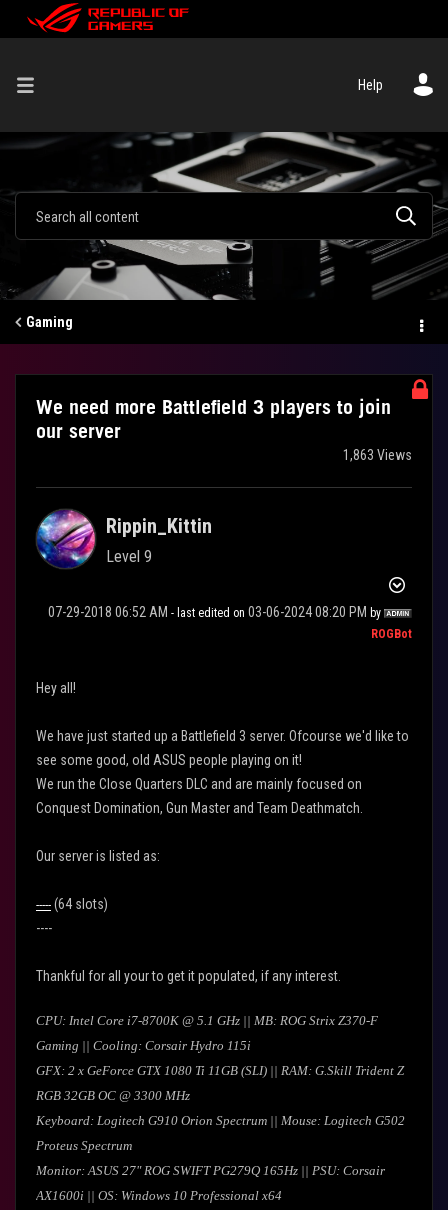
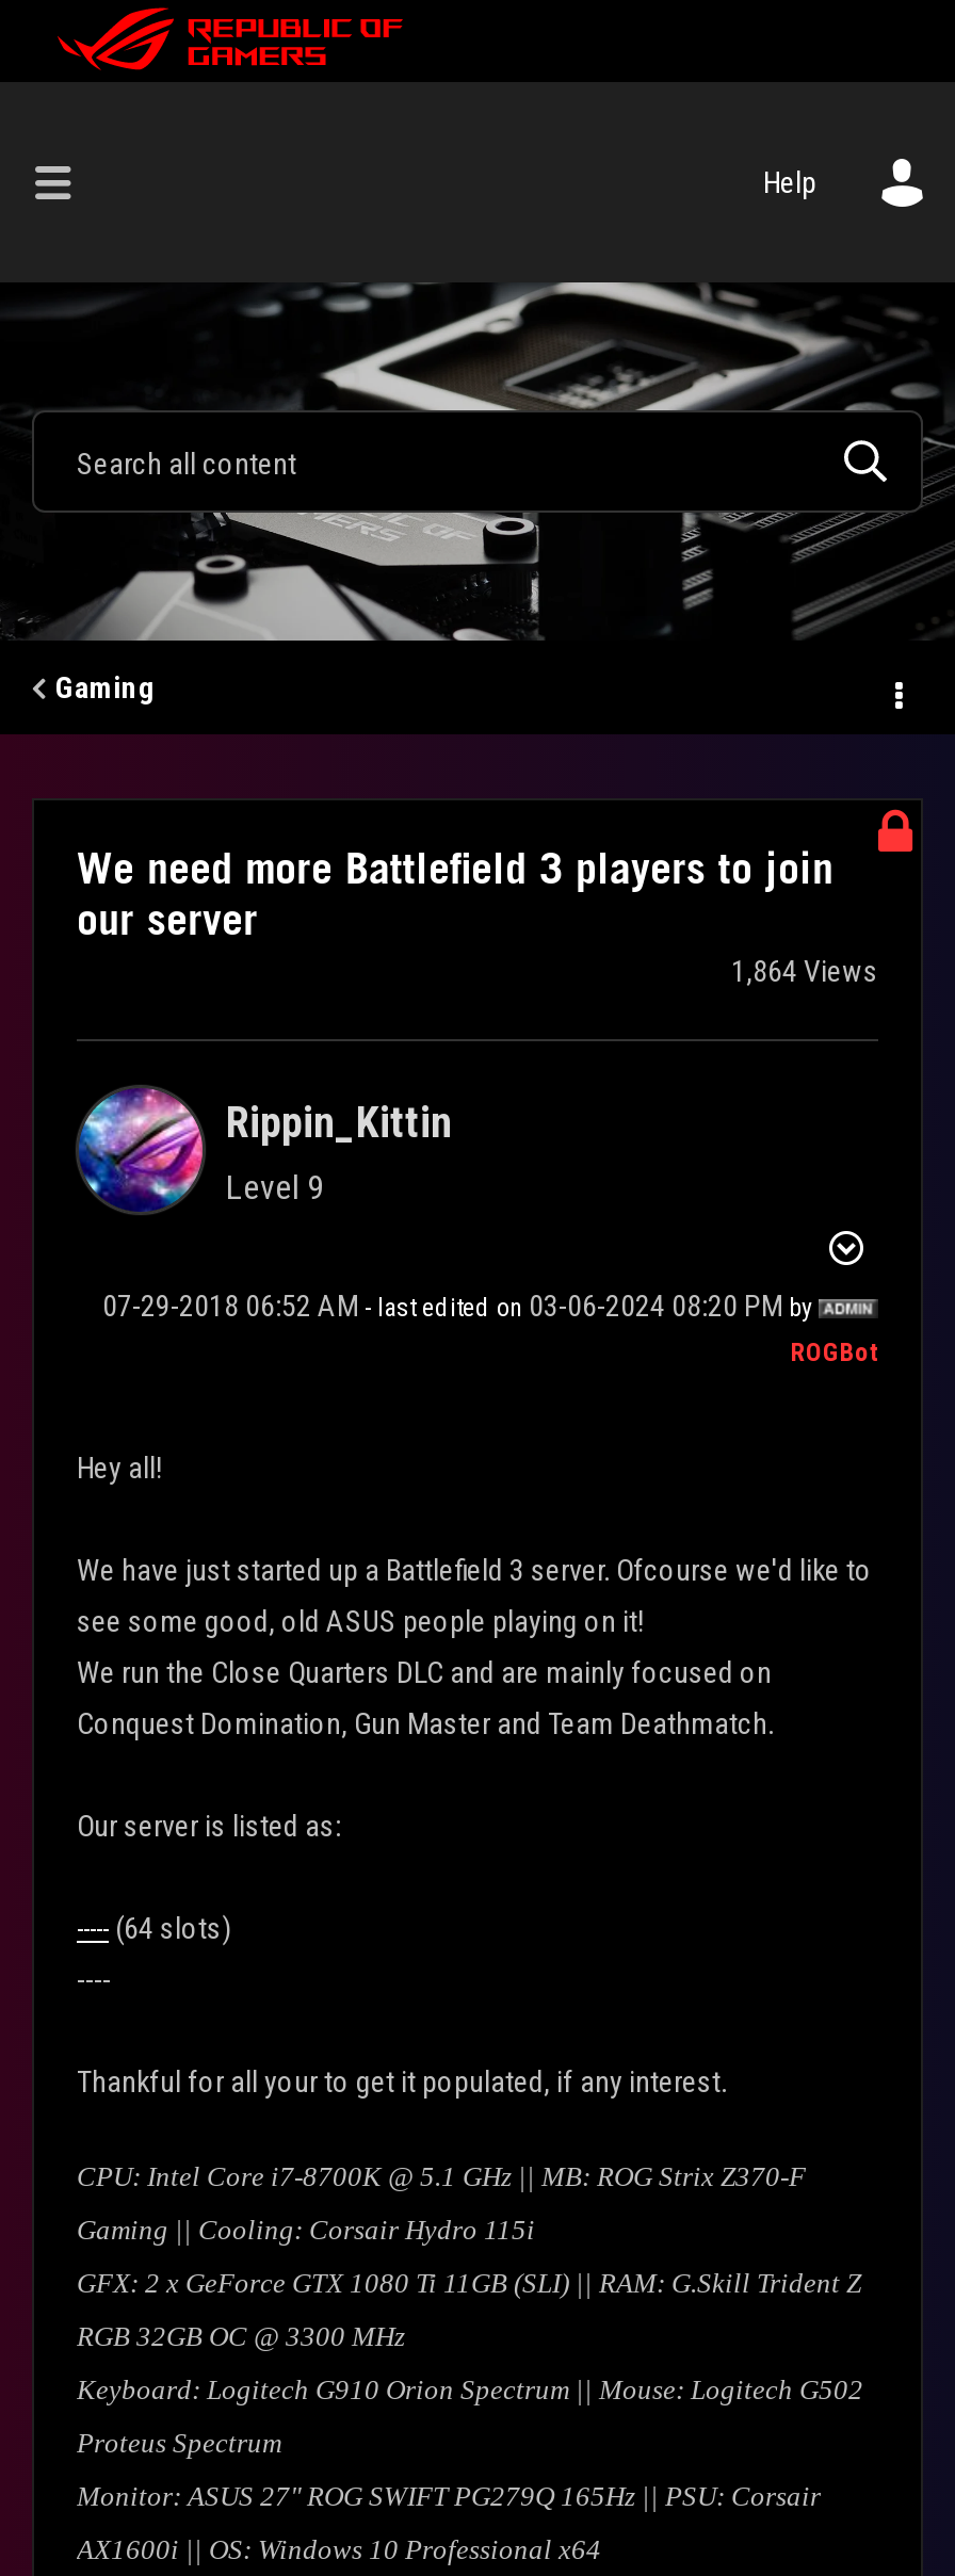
- 1,863 Views
+ 1,864 Views
